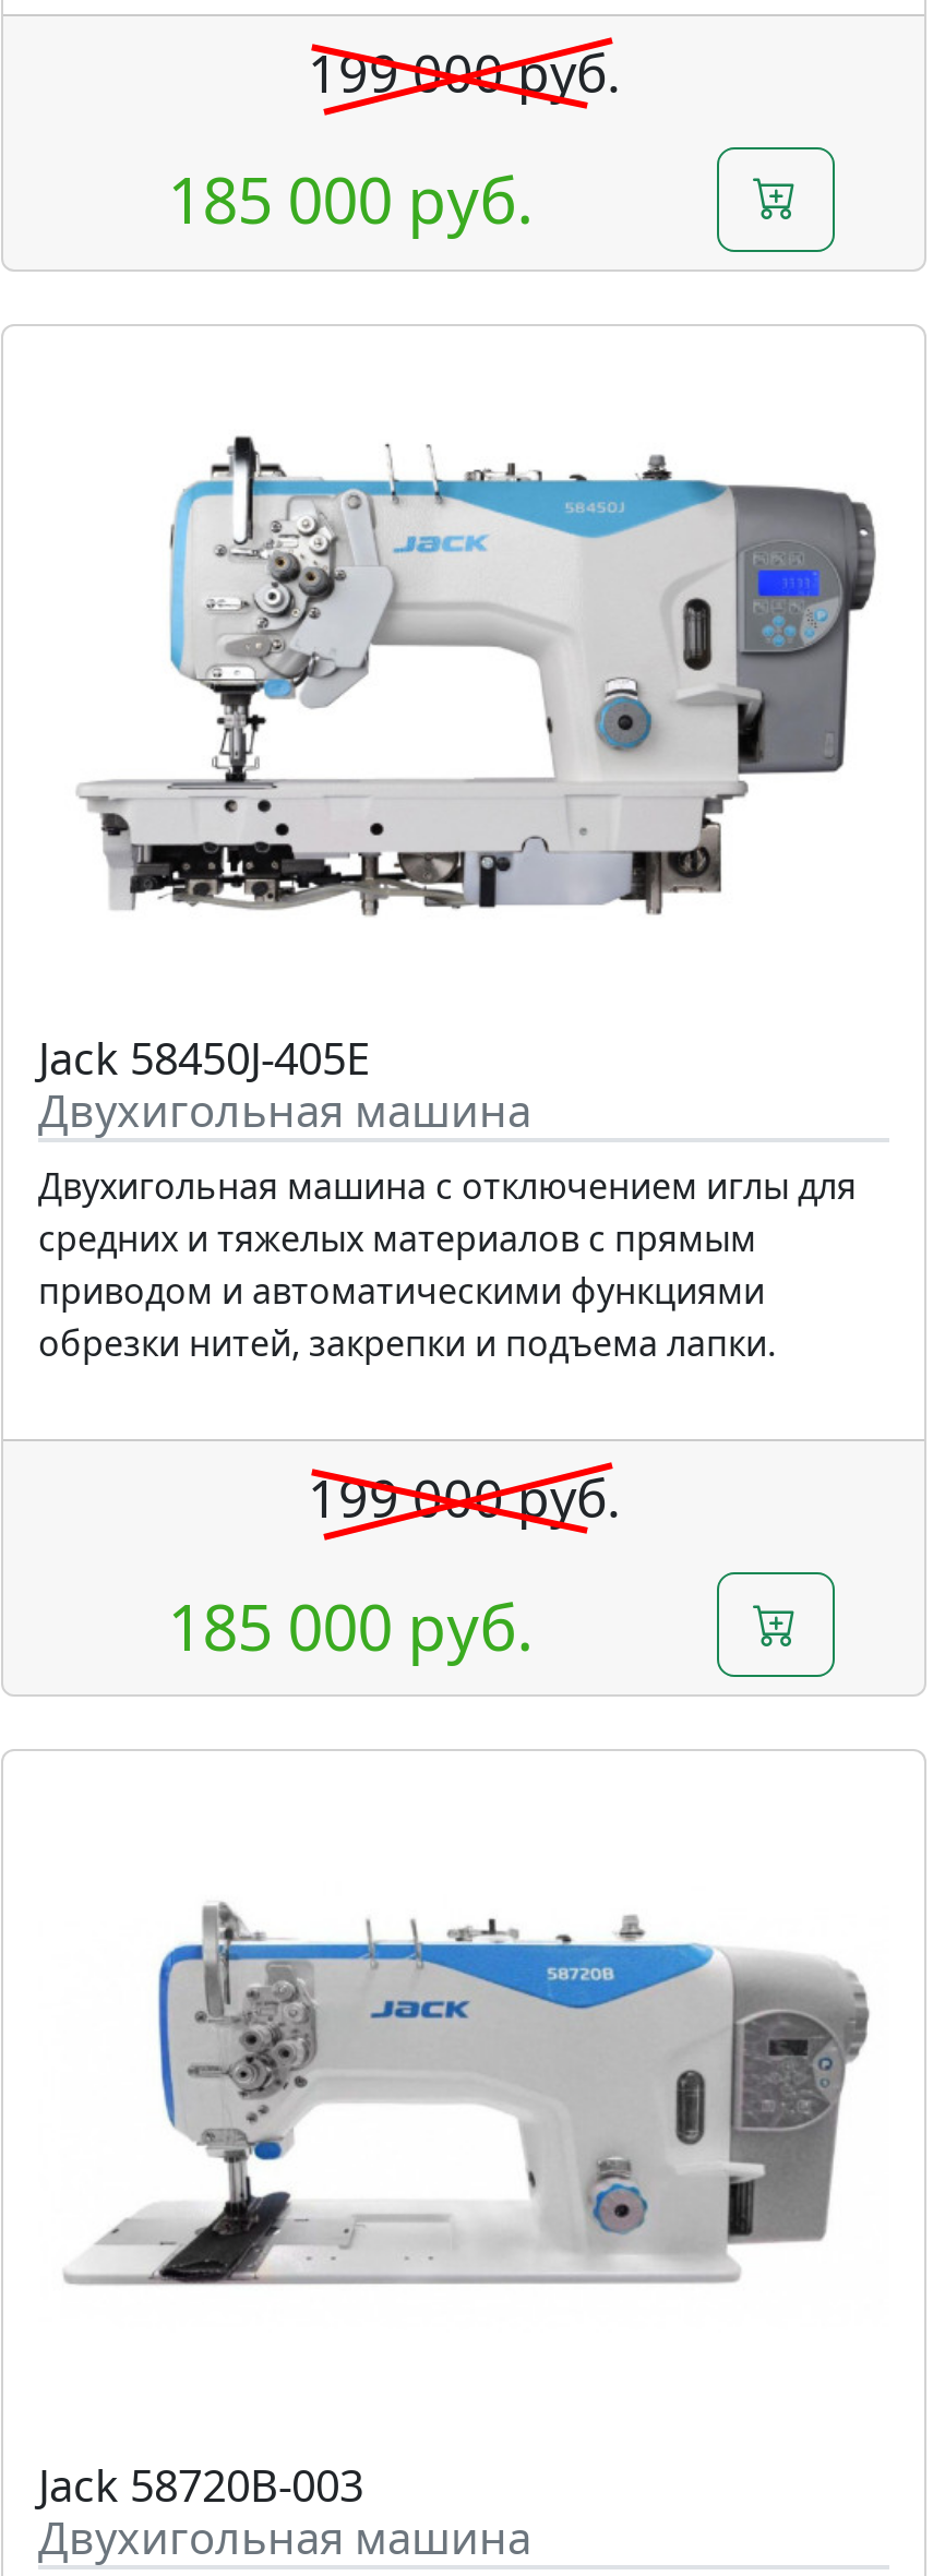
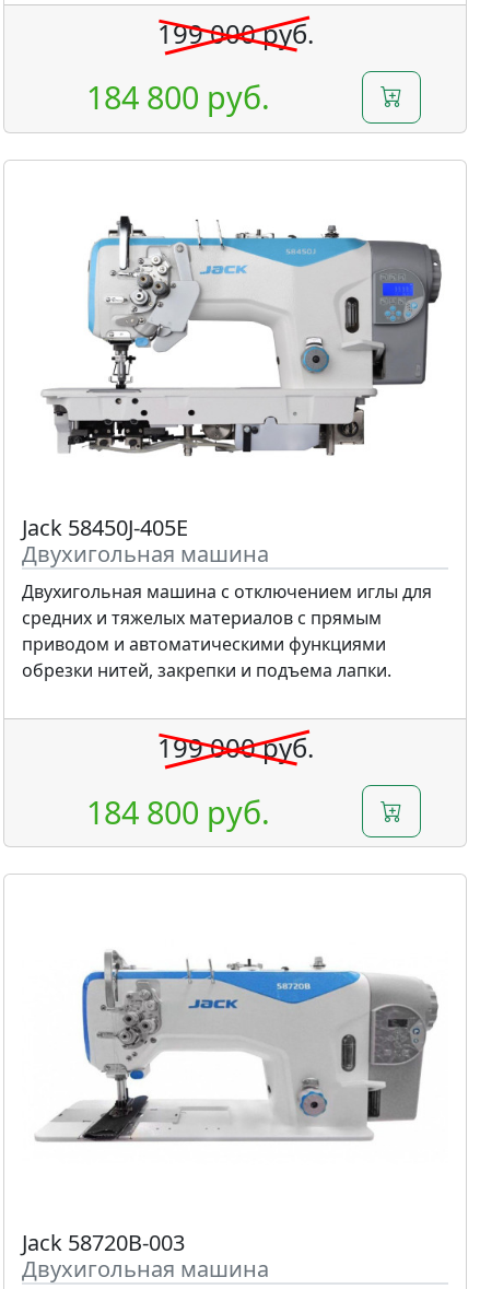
- 185 000 руб.
+ 184 800 руб.

- 185 000 руб.
+ 184 800 руб.
